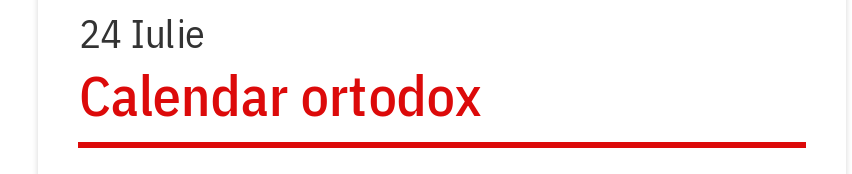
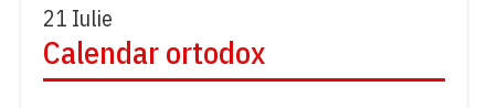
- 24 Iulie
+ 21 Iulie
